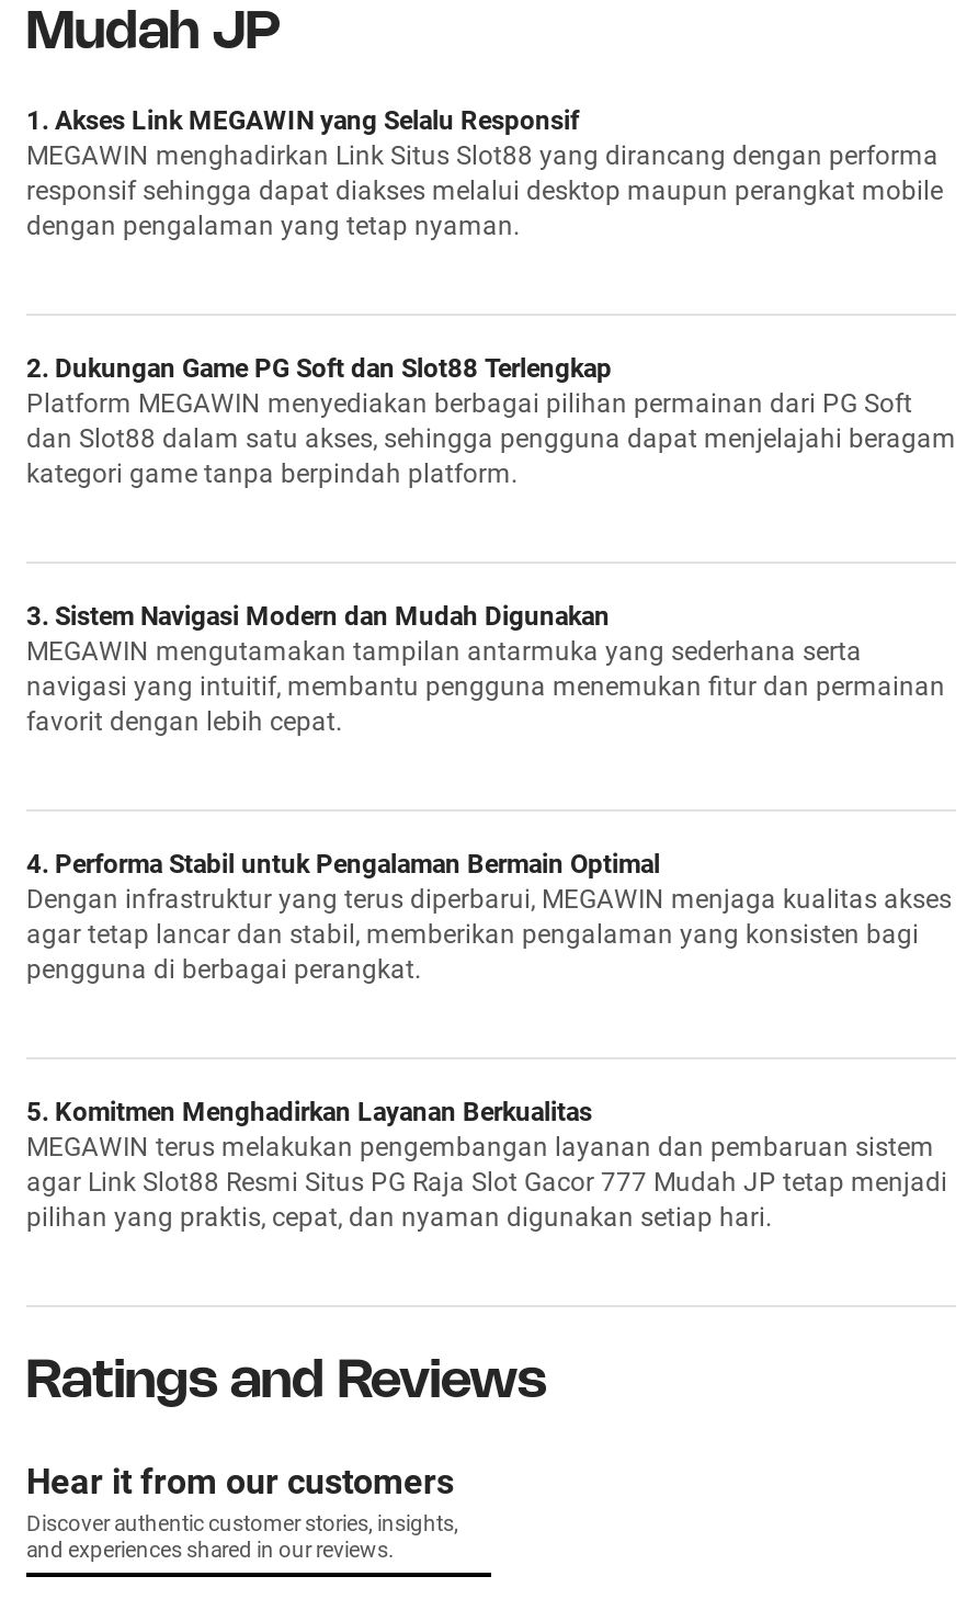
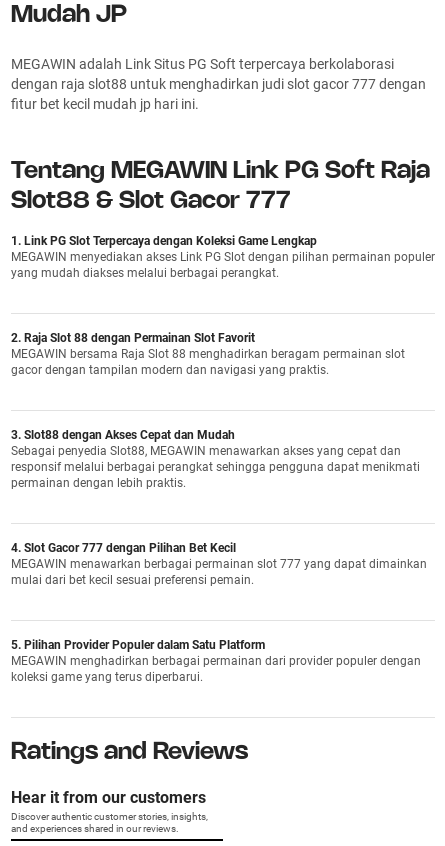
- 1. Akses Link MEGAWIN yang Selalu Responsif
- MEGAWIN menghadirkan Link Situs Slot88 yang dirancang dengan performa
- responsif sehingga dapat diakses melalui desktop maupun perangkat mobile
- dengan pengalaman yang tetap nyaman.
+ MEGAWIN adalah Link Situs PG Soft terpercaya berkolaborasi
+ dengan raja slot88 untuk menghadirkan judi slot gacor 777 dengan
+ fitur bet kecil mudah jp hari ini.
+ Tentang MEGAWIN Link PG Soft Raja
+ Slot88 & Slot Gacor 777
+ 1. Link PG Slot Terpercaya dengan Koleksi Game Lengkap
+ MEGAWIN menyediakan akses Link PG Slot dengan pilihan permainan populer
+ yang mudah diakses melalui berbagai perangkat.

- 2. Dukungan Game PG Soft dan Slot88 Terlengkap
- Platform MEGAWIN menyediakan berbagai pilihan permainan dari PG Soft
- dan Slot88 dalam satu akses, sehingga pengguna dapat menjelajahi beragam
- kategori game tanpa berpindah platform.
+ 2. Raja Slot 88 dengan Permainan Slot Favorit
+ MEGAWIN bersama Raja Slot 88 menghadirkan beragam permainan slot
+ gacor dengan tampilan modern dan navigasi yang praktis.

- 3. Sistem Navigasi Modern dan Mudah Digunakan
- MEGAWIN mengutamakan tampilan antarmuka yang sederhana serta
- navigasi yang intuitif, membantu pengguna menemukan fitur dan permainan
- favorit dengan lebih cepat.
+ 3. Slot88 dengan Akses Cepat dan Mudah
+ Sebagai penyedia Slot88, MEGAWIN menawarkan akses yang cepat dan
+ responsif melalui berbagai perangkat sehingga pengguna dapat menikmati
+ permainan dengan lebih praktis.

- 4. Performa Stabil untuk Pengalaman Bermain Optimal
- Dengan infrastruktur yang terus diperbarui, MEGAWIN menjaga kualitas akses
- agar tetap lancar dan stabil, memberikan pengalaman yang konsisten bagi
- pengguna di berbagai perangkat.
+ 4. Slot Gacor 777 dengan Pilihan Bet Kecil
+ MEGAWIN menawarkan berbagai permainan slot 777 yang dapat dimainkan
+ mulai dari bet kecil sesuai preferensi pemain.

- 5. Komitmen Menghadirkan Layanan Berkualitas
- MEGAWIN terus melakukan pengembangan layanan dan pembaruan sistem
- agar Link Slot88 Resmi Situs PG Raja Slot Gacor 777 Mudah JP tetap menjadi
- pilihan yang praktis, cepat, dan nyaman digunakan setiap hari.
+ 5. Pilihan Provider Populer dalam Satu Platform
+ MEGAWIN menghadirkan berbagai permainan dari provider populer dengan
+ koleksi game yang terus diperbarui.
